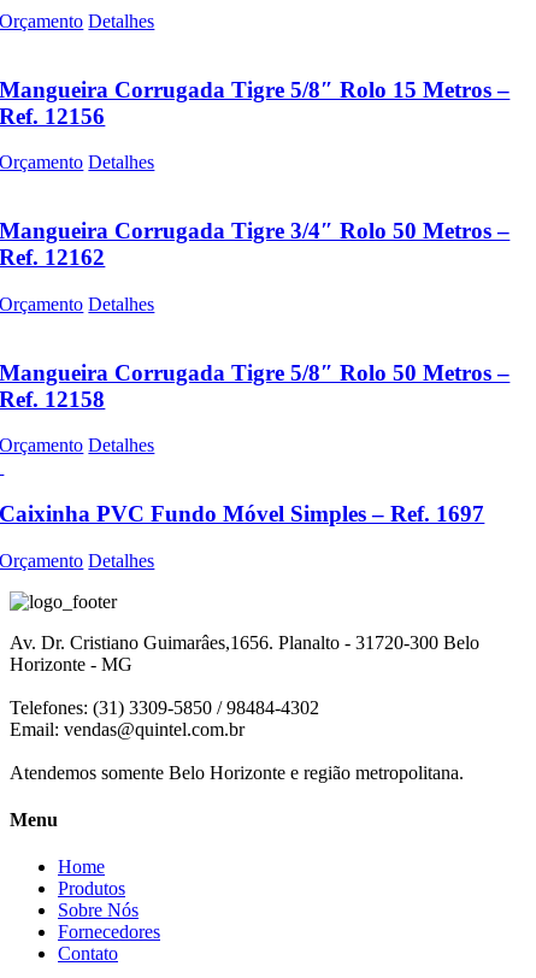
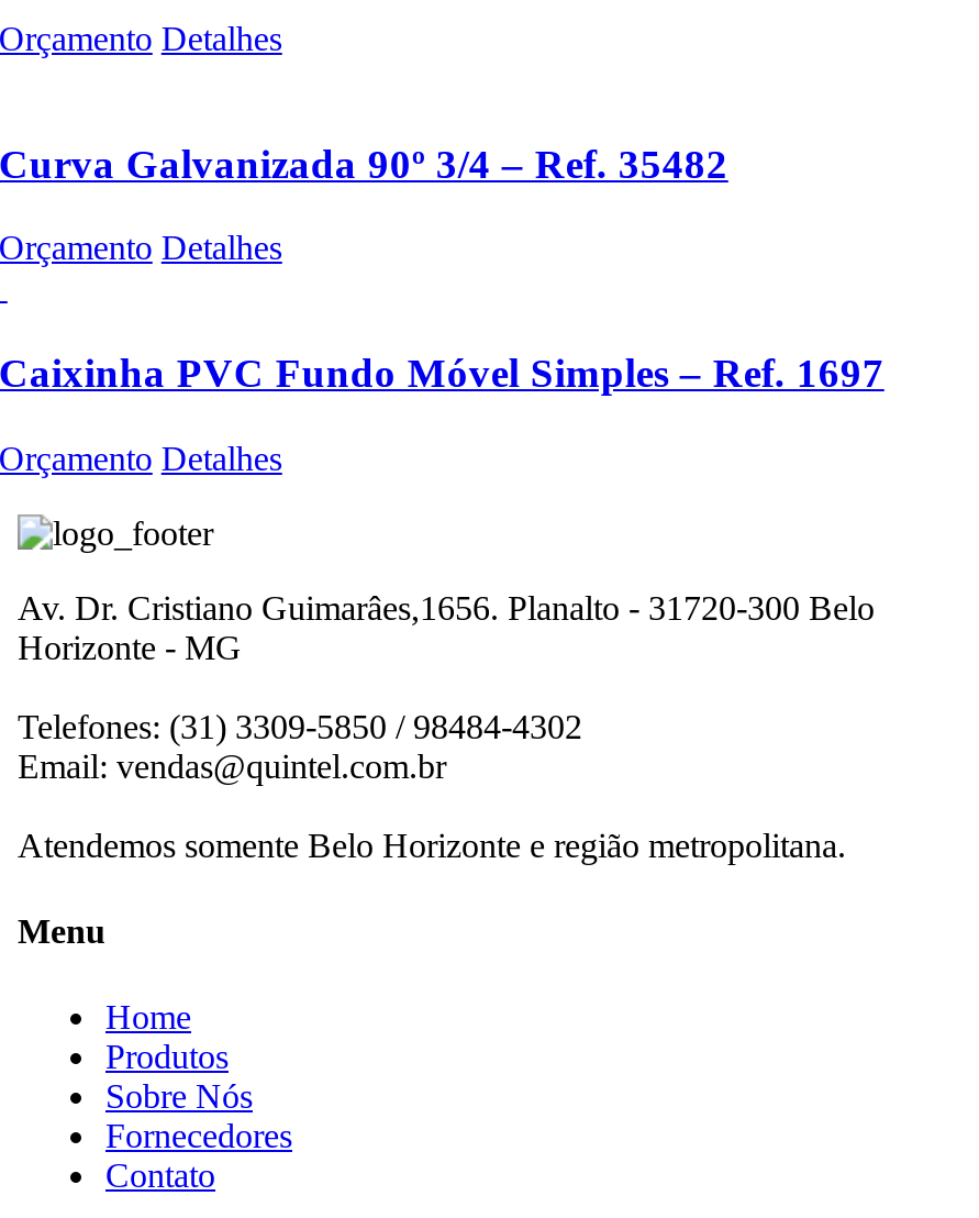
- Mangueira Corrugada Tigre 5/8″ Rolo 15 Metros –
- Ref. 12156
- Orçamento Detalhes
- Mangueira Corrugada Tigre 3/4″ Rolo 50 Metros –
- Ref. 12162
- Orçamento Detalhes
- Mangueira Corrugada Tigre 5/8″ Rolo 50 Metros –
- Ref. 12158
+ Curva Galvanizada 90º 3/4 – Ref. 35482
